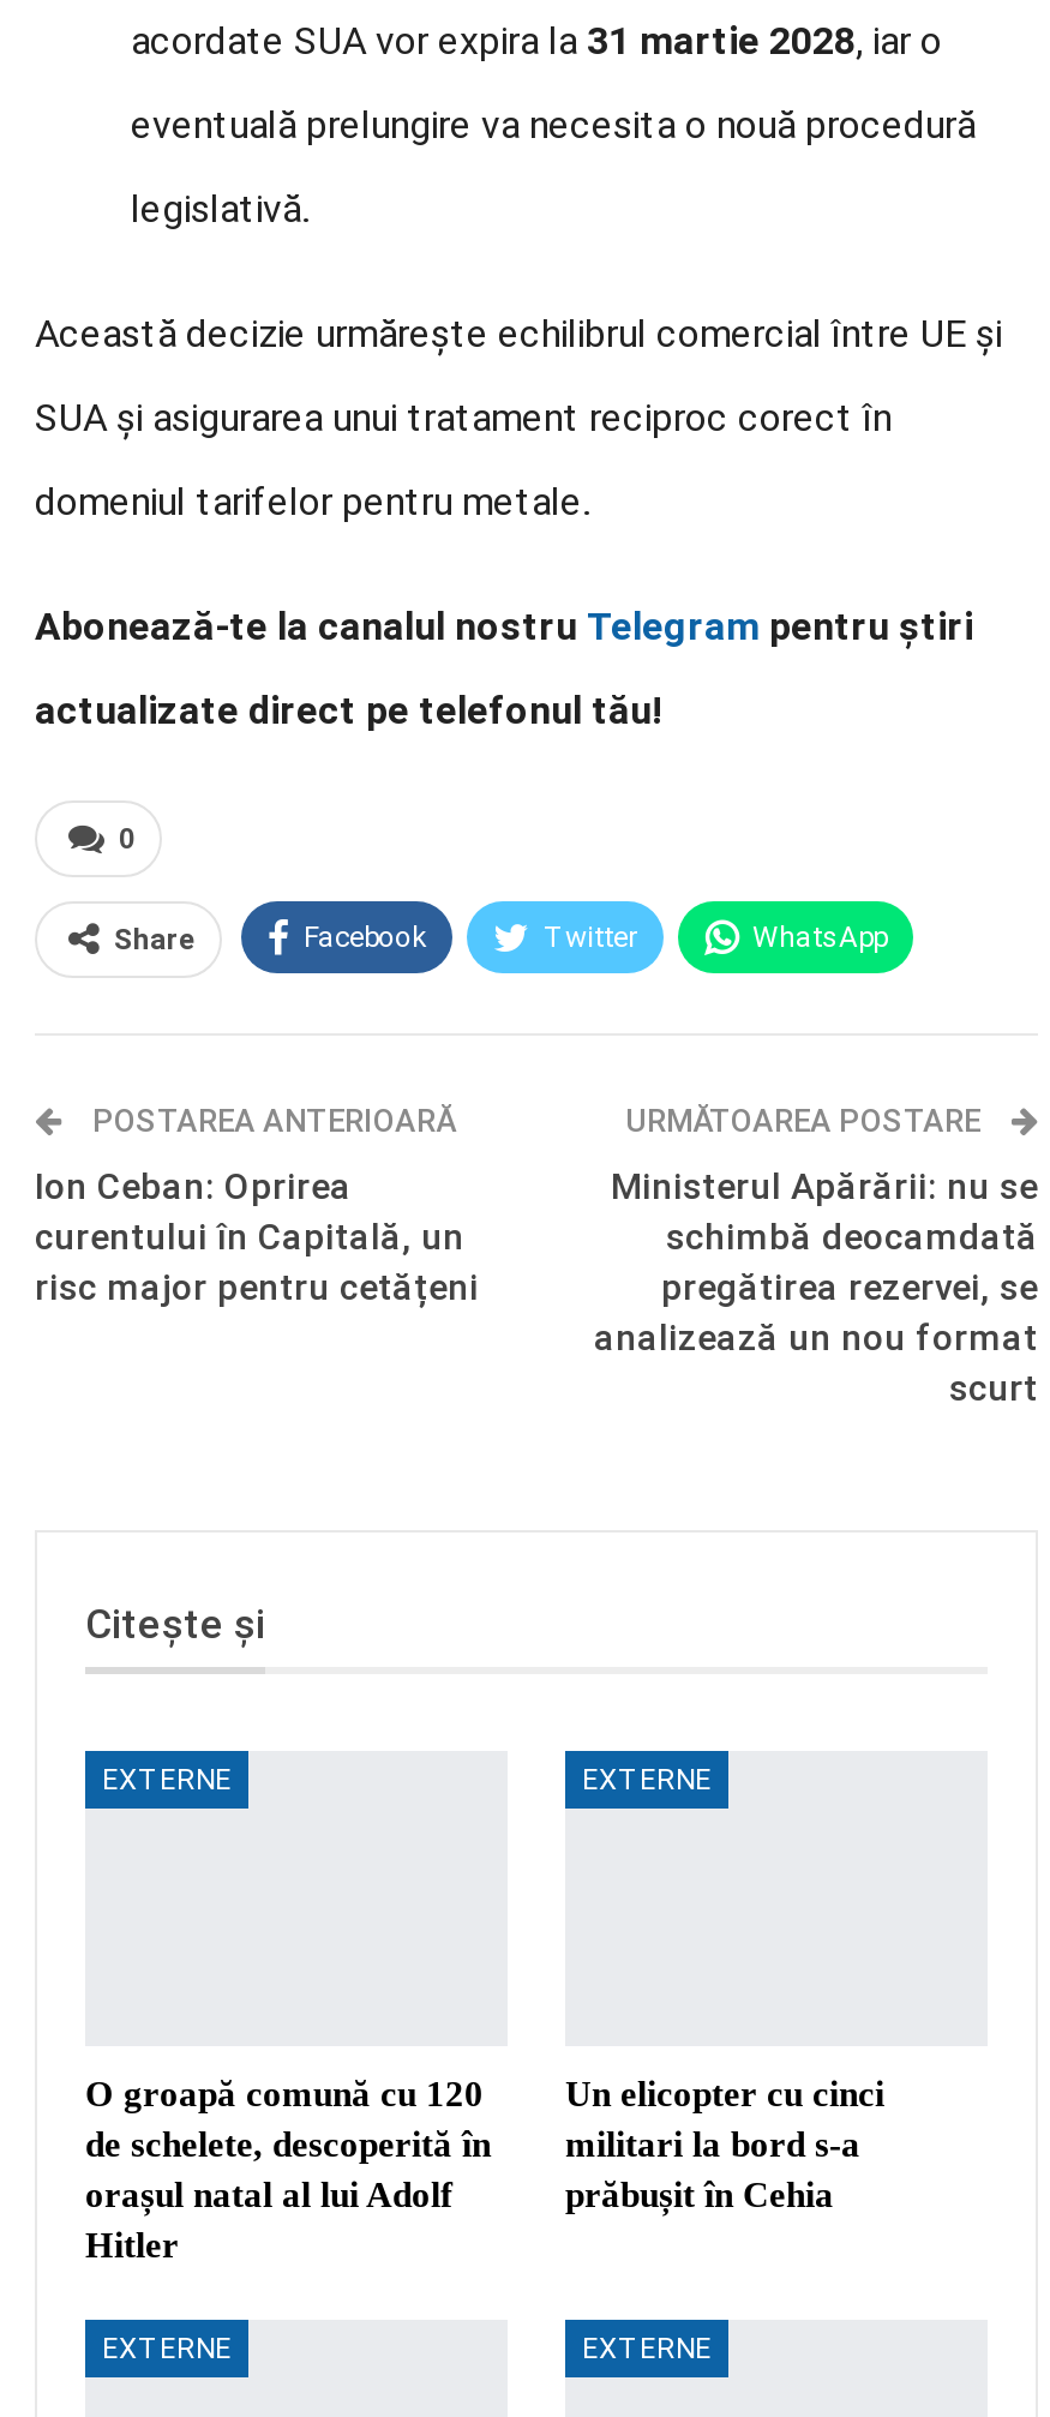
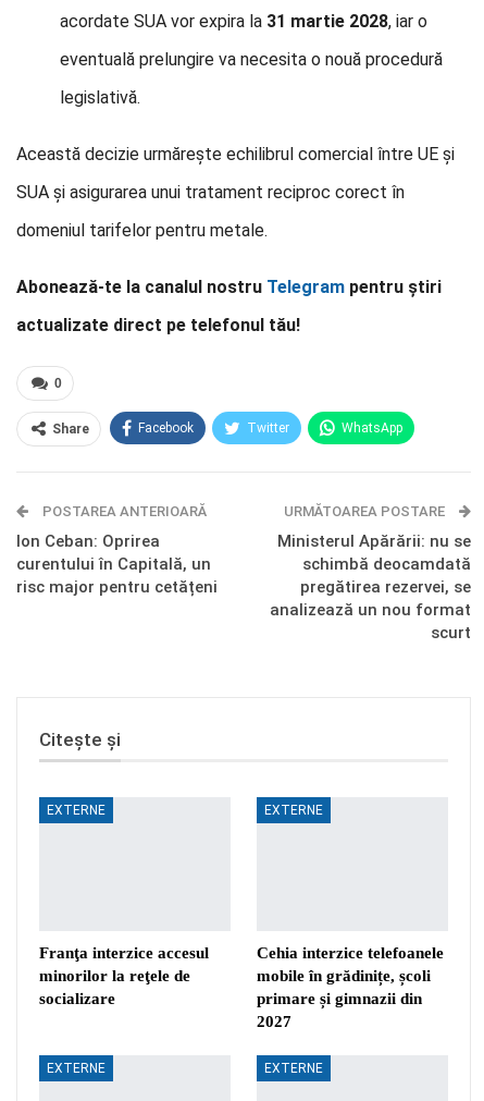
- O groapă comună cu 120
- de schelete, descoperită în
- orașul natal al lui Adolf
- Hitler
+ Franţa interzice accesul
+ minorilor la reţele de
+ socializare

- Un elicopter cu cinci
- militari la bord s-a
- prăbușit în Cehia
+ Cehia interzice telefoanele
+ mobile în grădinițe, școli
+ primare și gimnazii din
+ 2027
